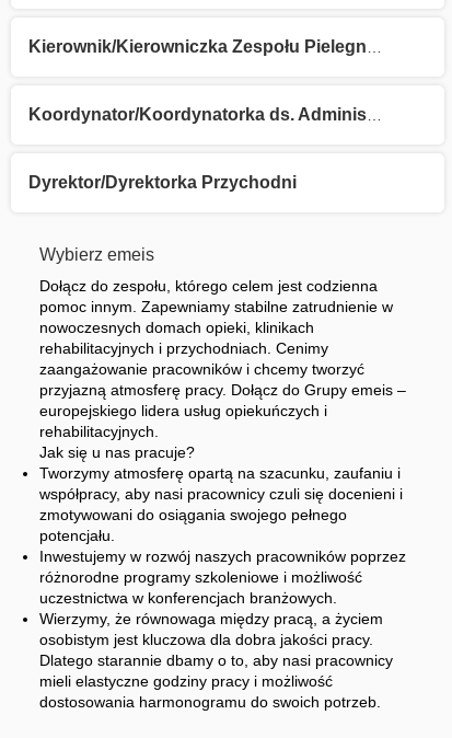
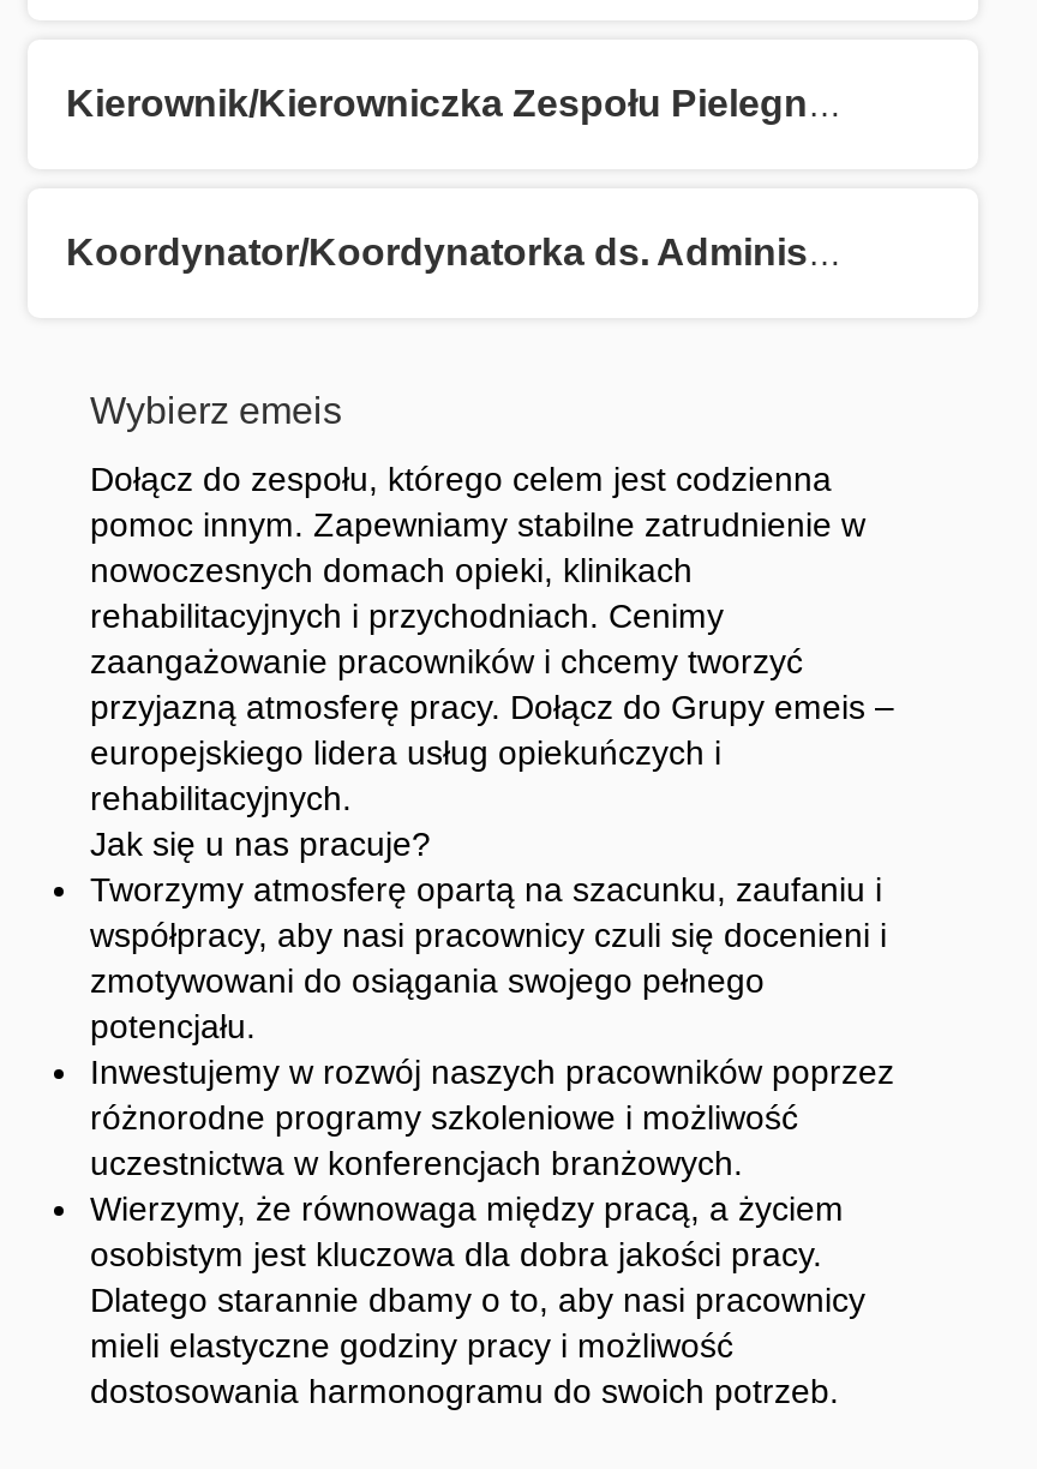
- Dyrektor/Dyrektorka Przychodni
